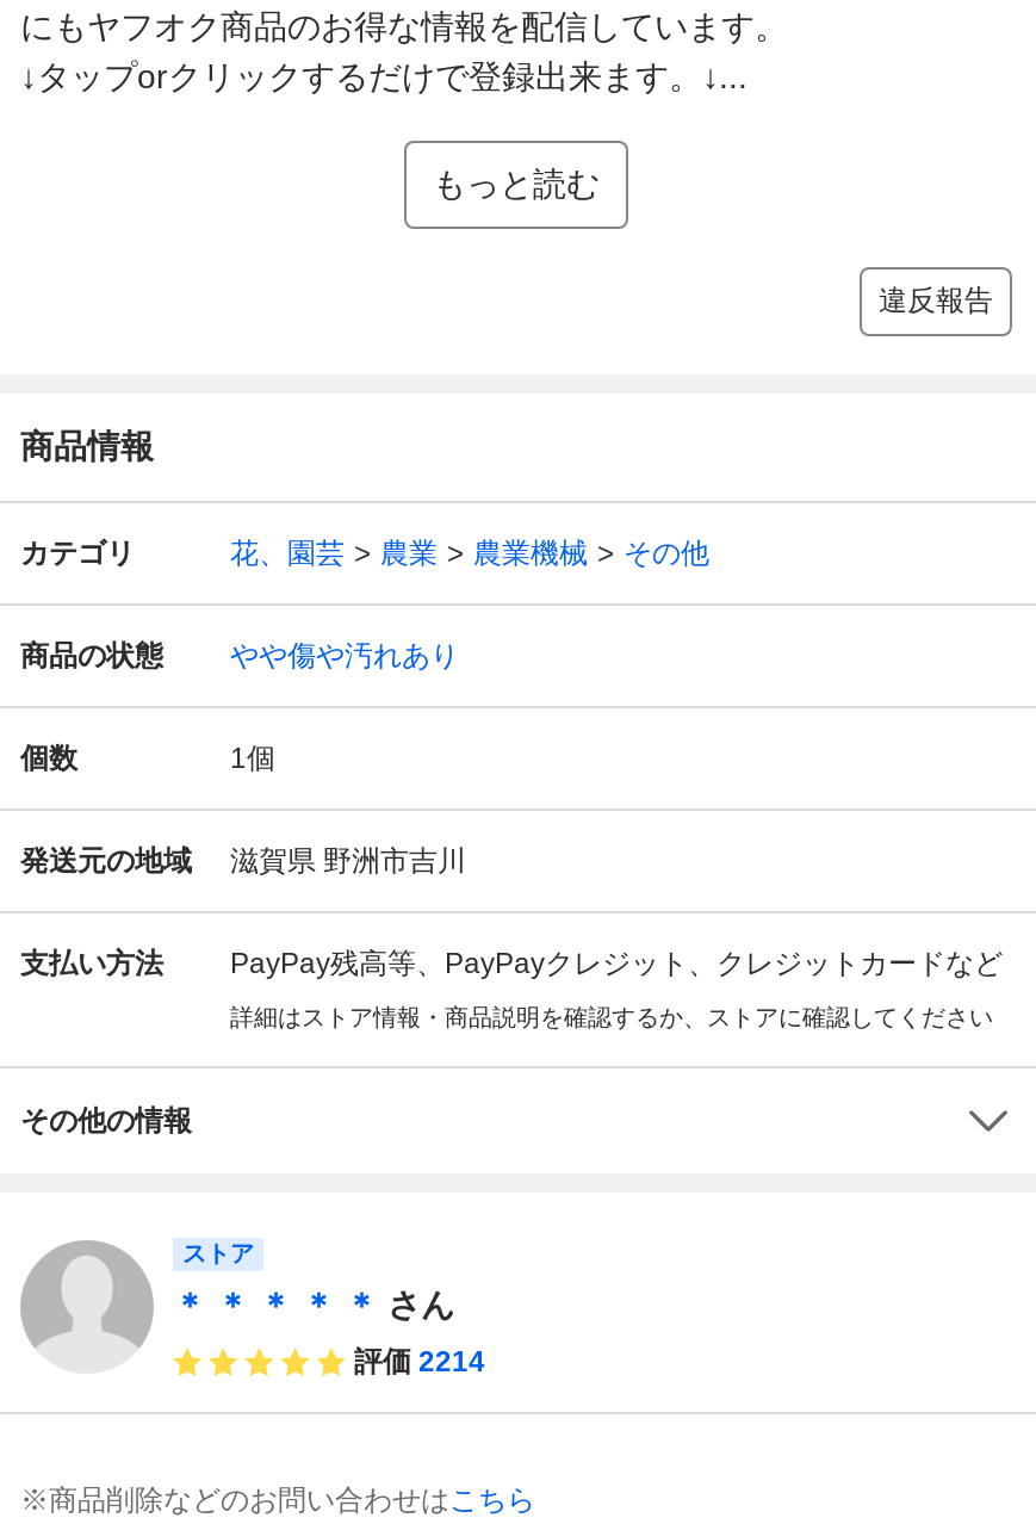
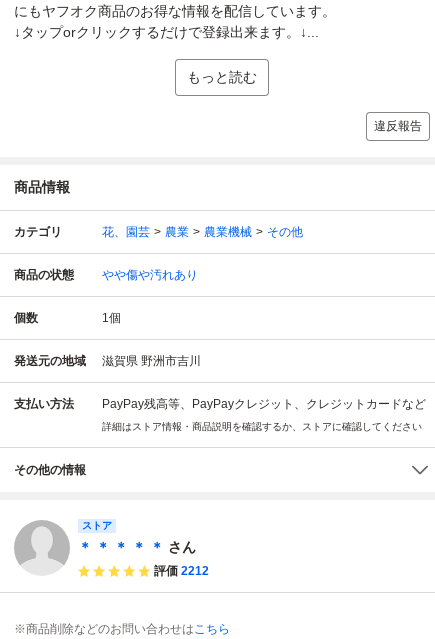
- 評価 2214
+ 評価 2212
